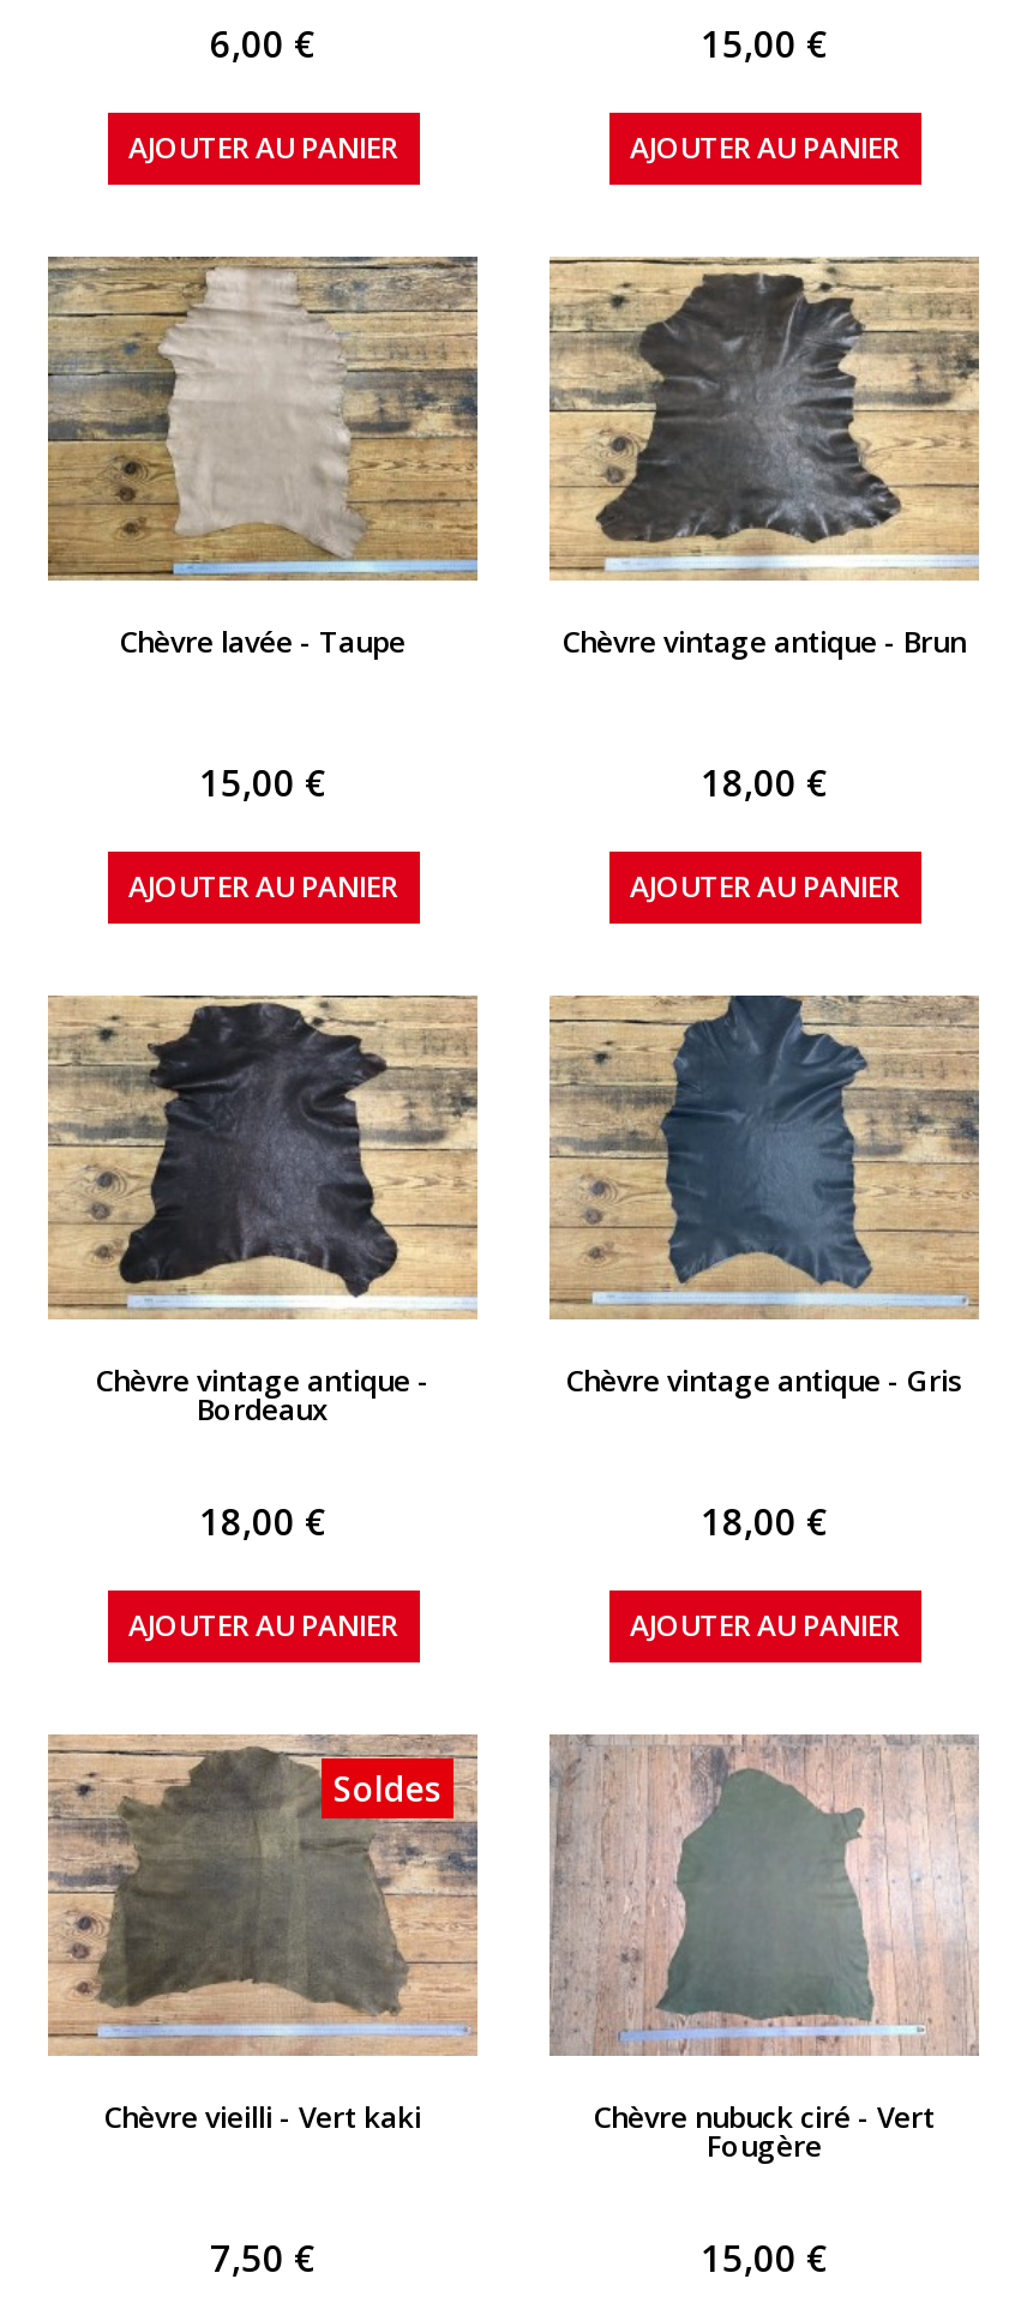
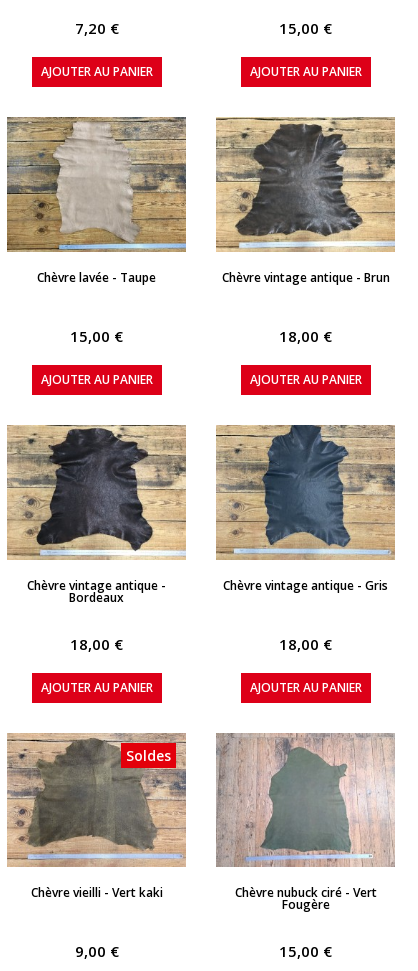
- 6,00 €
+ 7,20 €

- 7,50 €
+ 9,00 €
